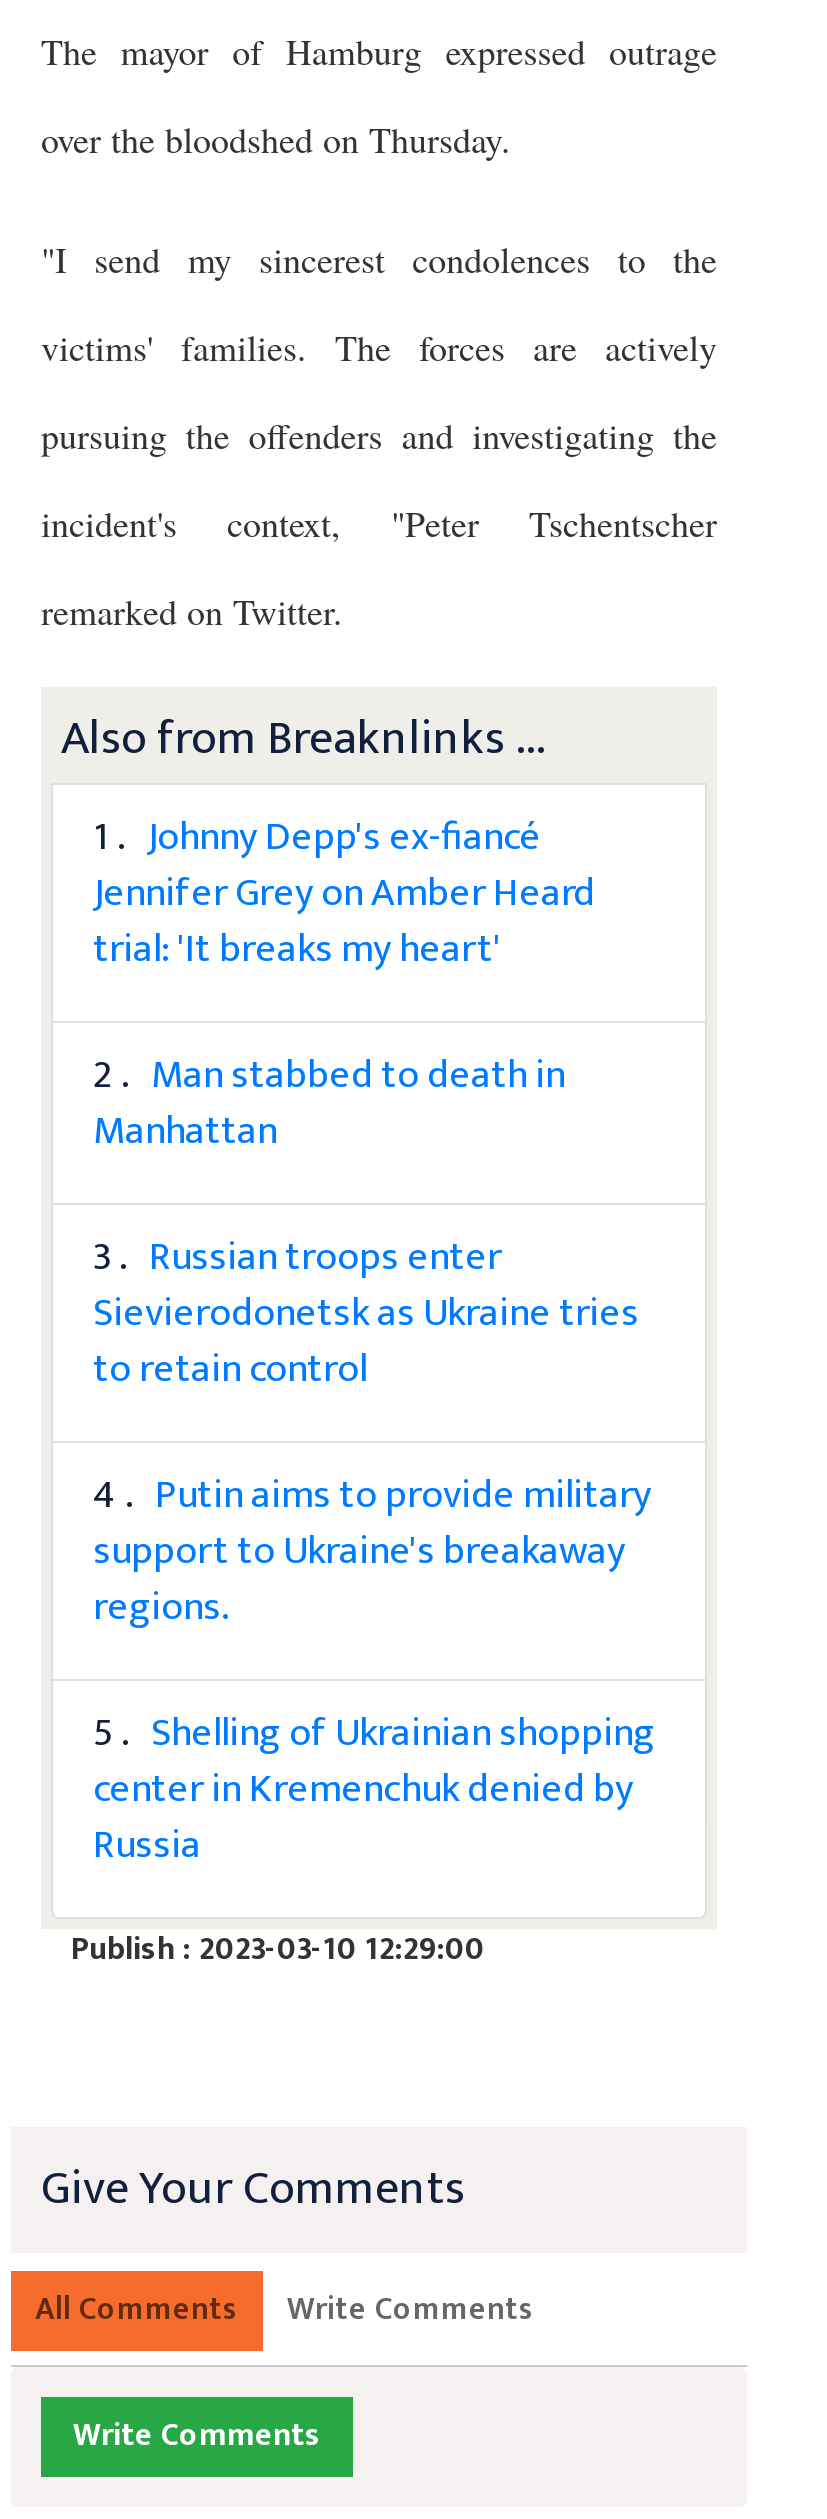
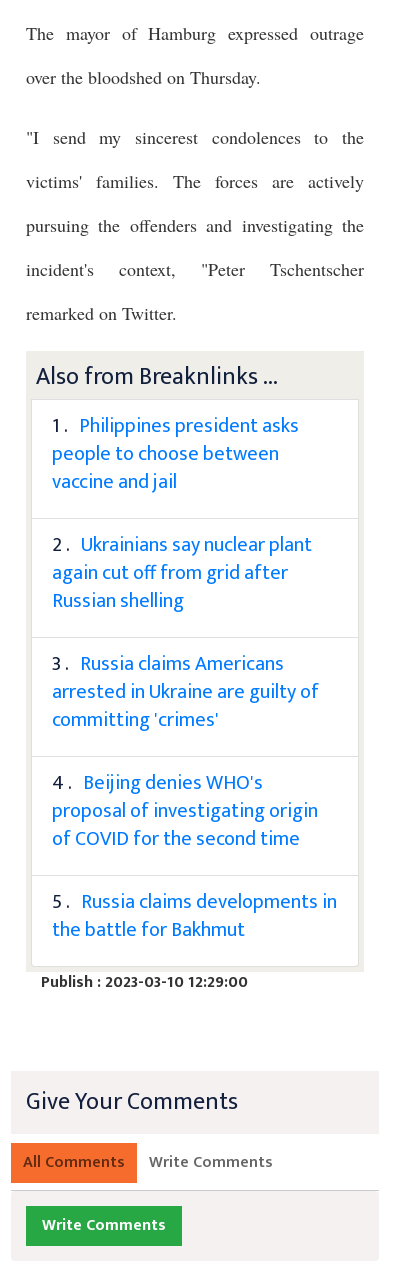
- 1 . Johnny Depp's ex-fiancé
- Jennifer Grey on Amber Heard
- trial: 'It breaks my heart'
+ 1 . Philippines president asks
+ people to choose between
+ vaccine and jail

- 2 . Man stabbed to death in
- Manhattan
+ 2 . Ukrainians say nuclear plant
+ again cut off from grid after
+ Russian shelling

- 3 . Russian troops enter
- Sievierodonetsk as Ukraine tries
- to retain control
+ 3 . Russia claims Americans
+ arrested in Ukraine are guilty of
+ committing 'crimes'

- 4 . Putin aims to provide military
- support to Ukraine's breakaway
- regions.
+ 4 . Beijing denies WHO's
+ proposal of investigating origin
+ of COVID for the second time

- 5 . Shelling of Ukrainian shopping
- center in Kremenchuk denied by
- Russia
+ 5 . Russia claims developments in
+ the battle for Bakhmut
